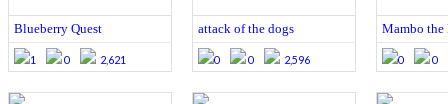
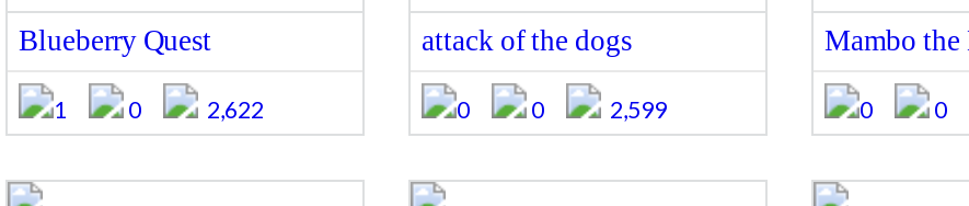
- 2,621
+ 2,622

- 2,596
+ 2,599
